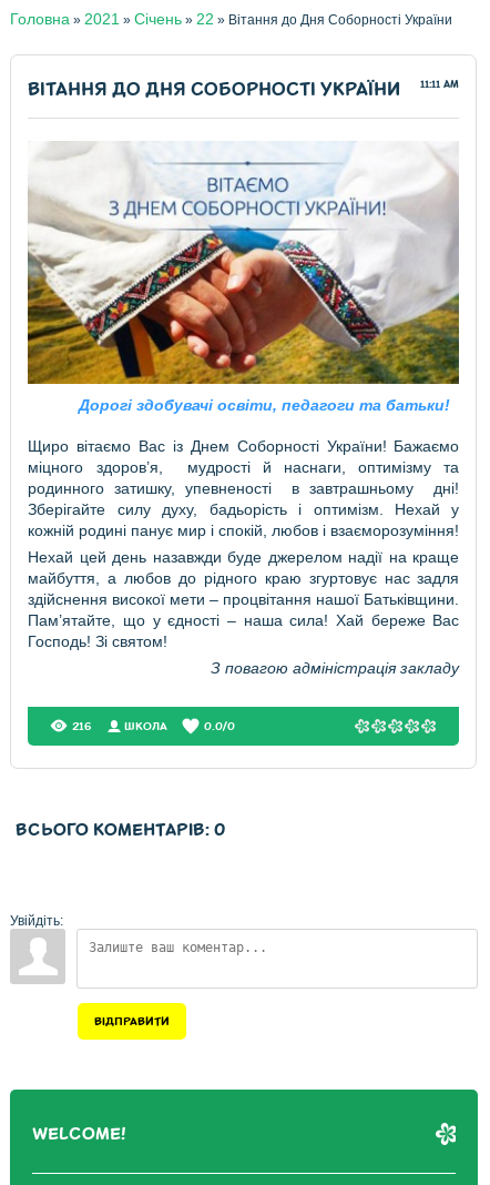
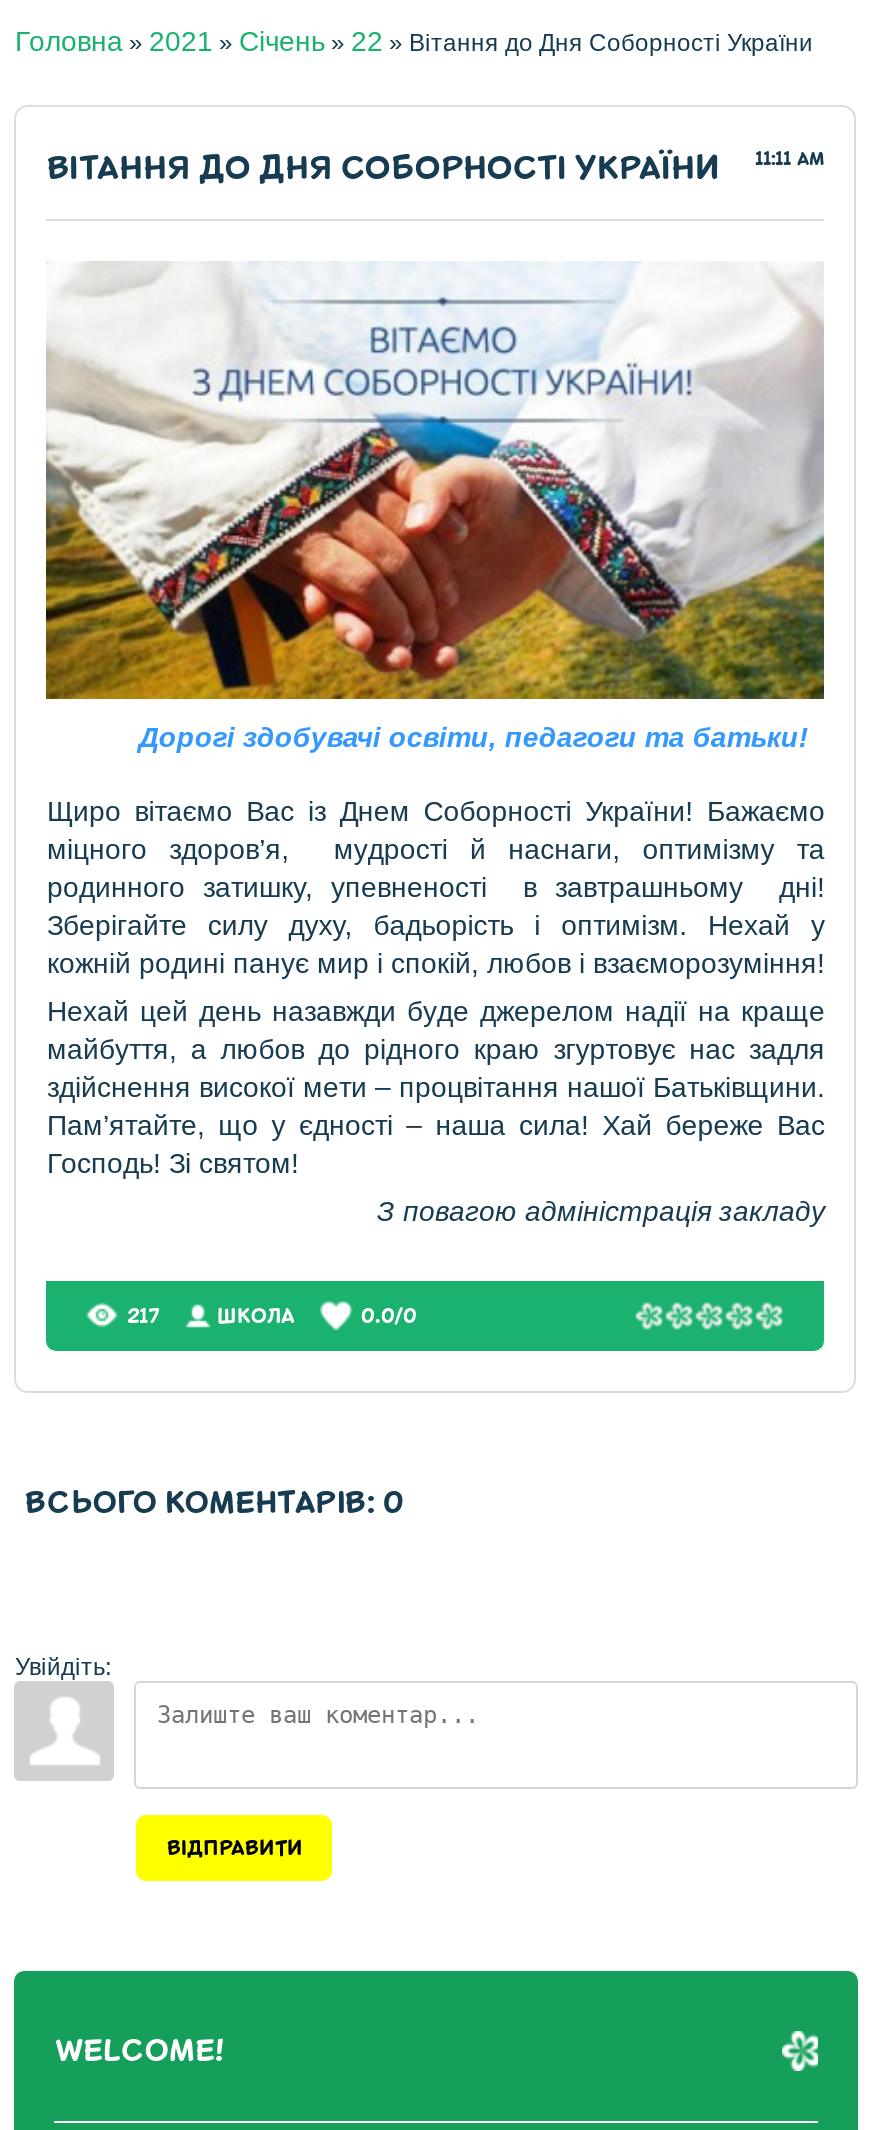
- 216
+ 217
